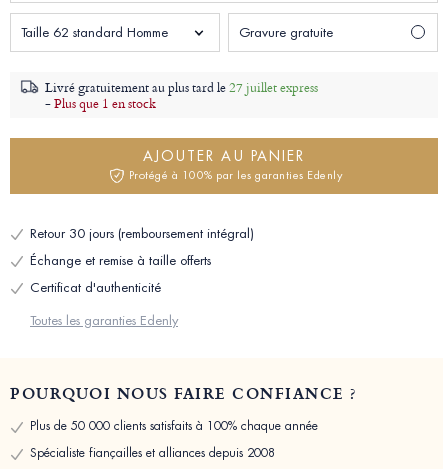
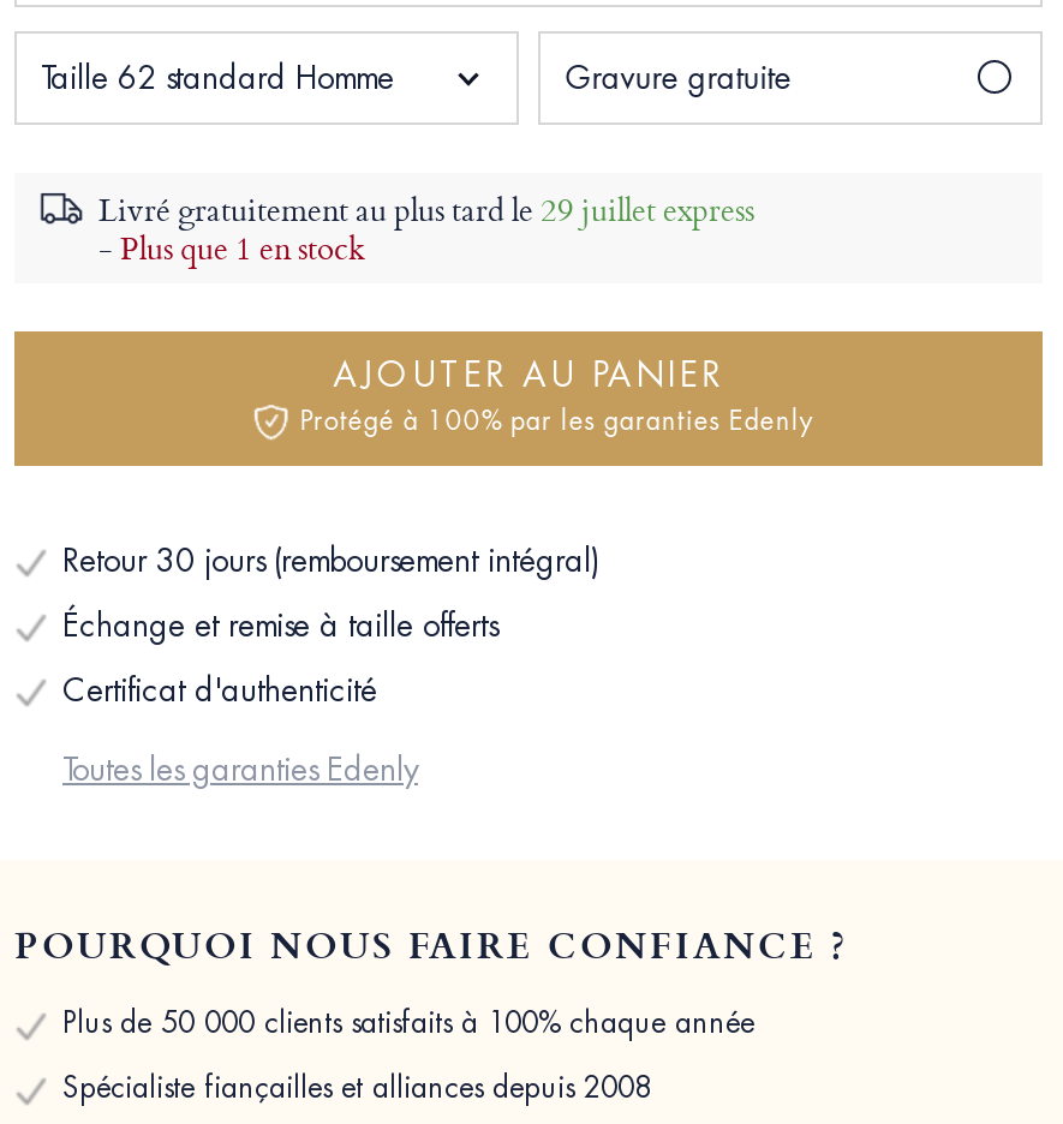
- Livré gratuitement au plus tard le 27 juillet express
+ Livré gratuitement au plus tard le 29 juillet express
